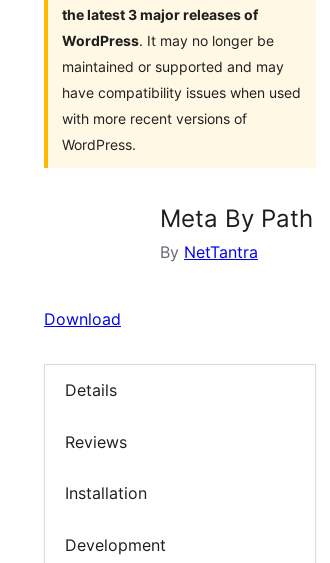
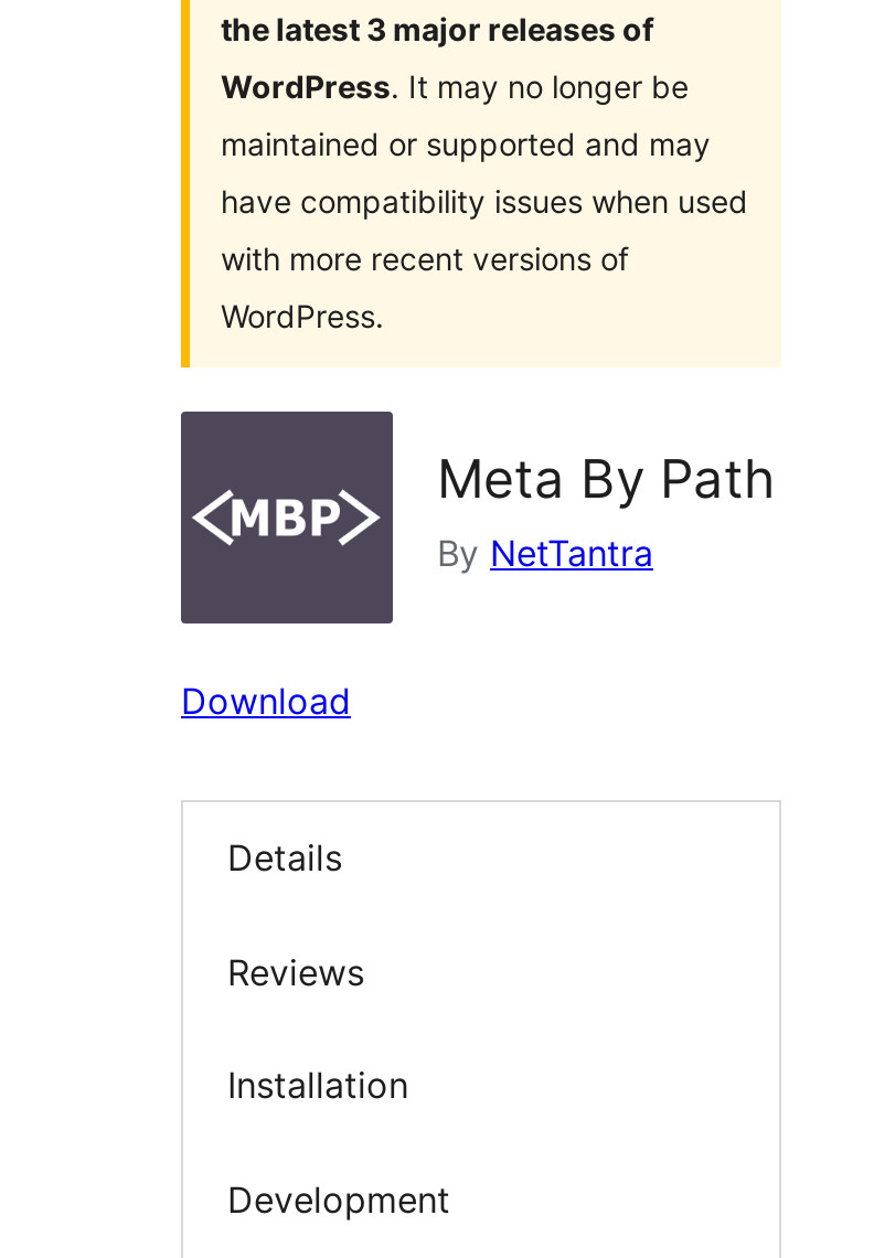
+ [image]
